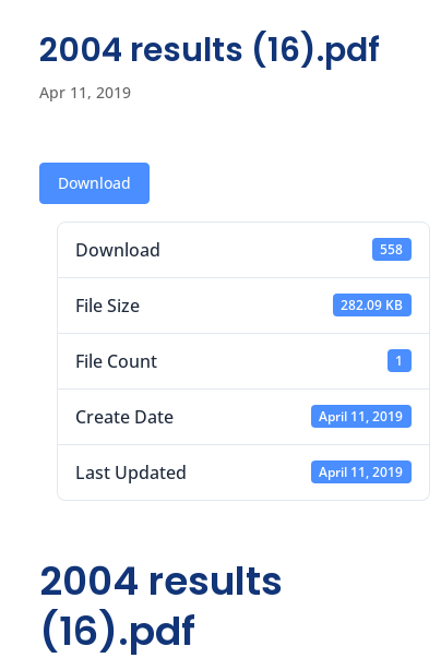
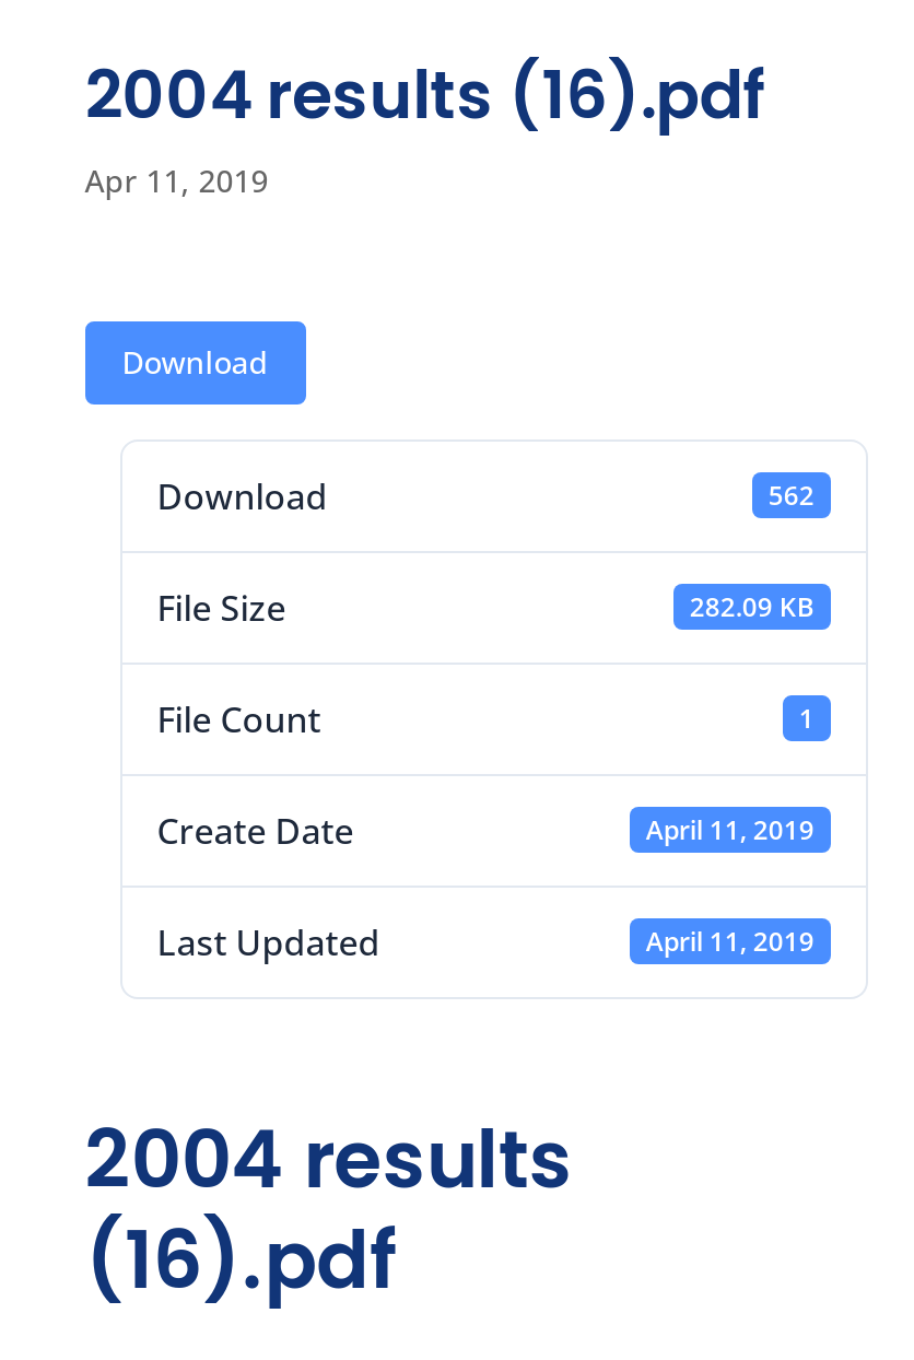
- 558
+ 562
